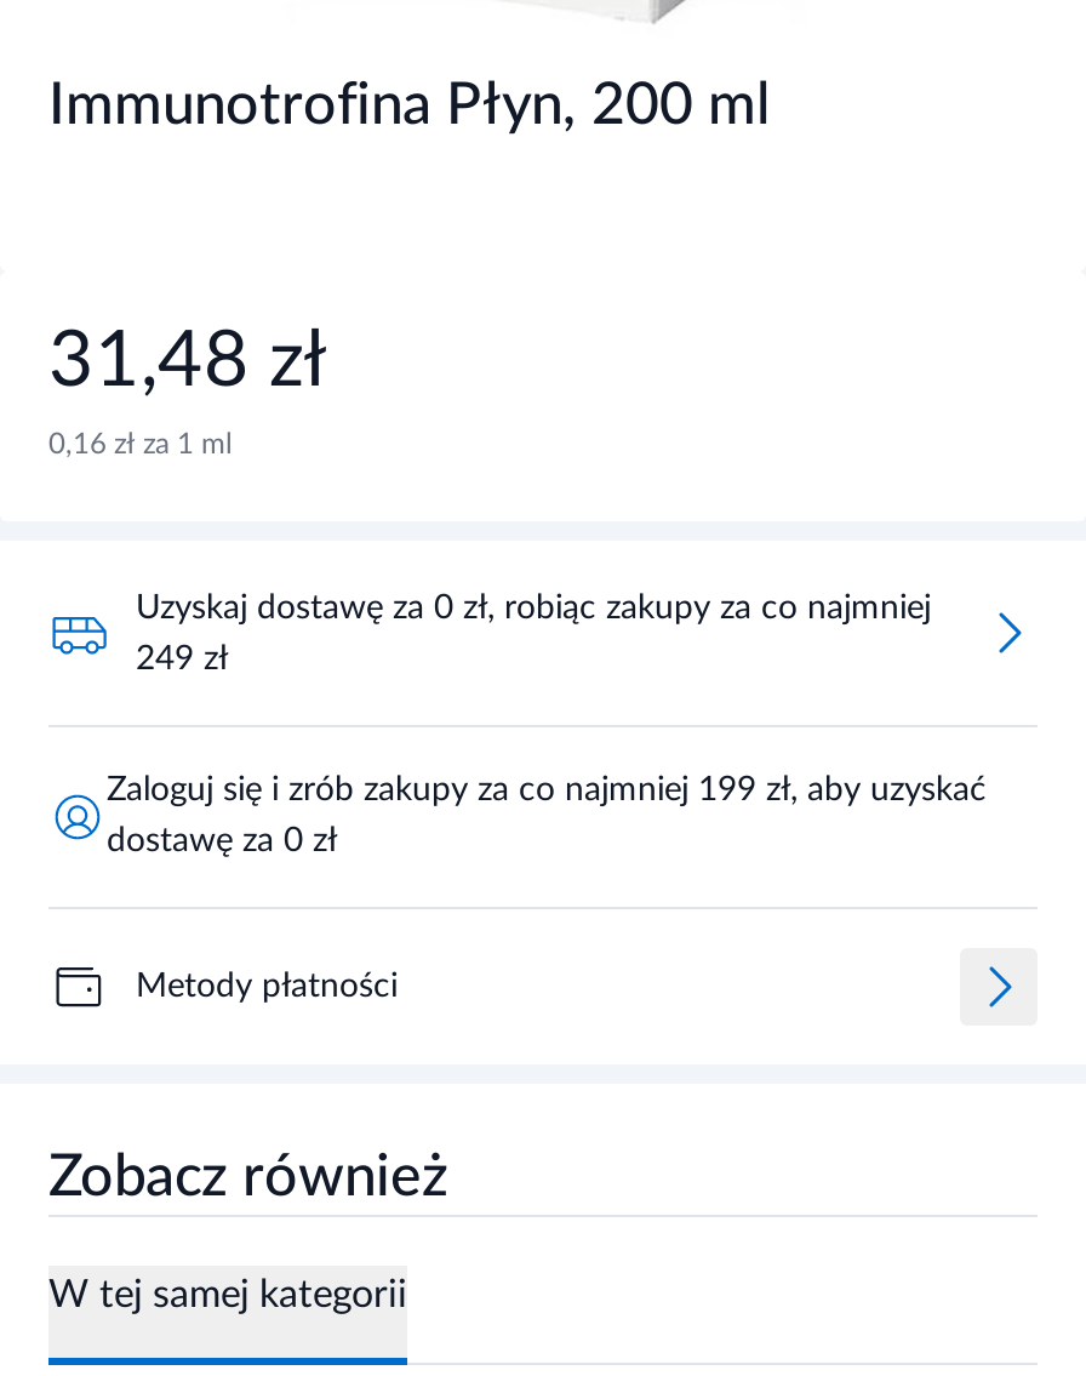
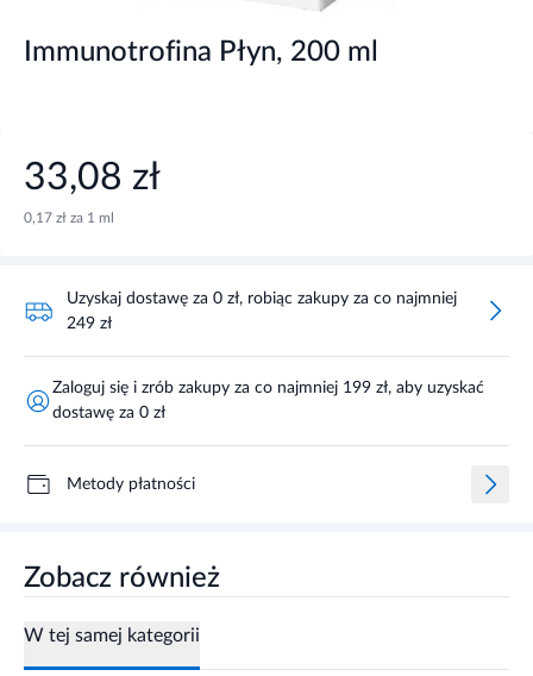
- 31,48 zł
+ 33,08 zł

- 0,16 zł za 1 ml
+ 0,17 zł za 1 ml
